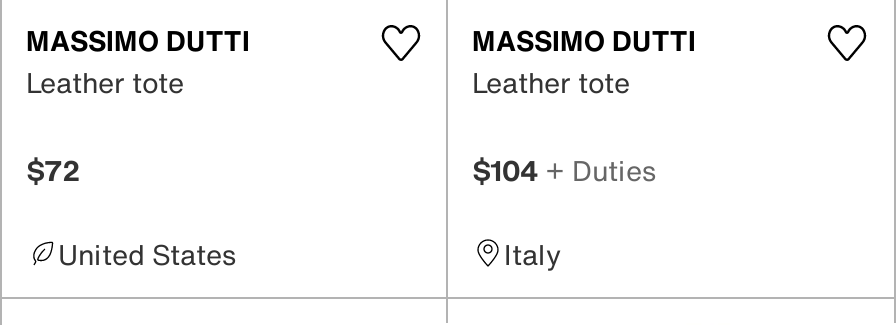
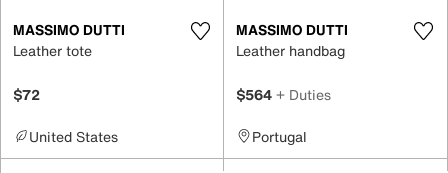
- Leather tote
+ Leather handbag

- $104 + Duties
+ $564 + Duties

- Italy
+ Portugal
